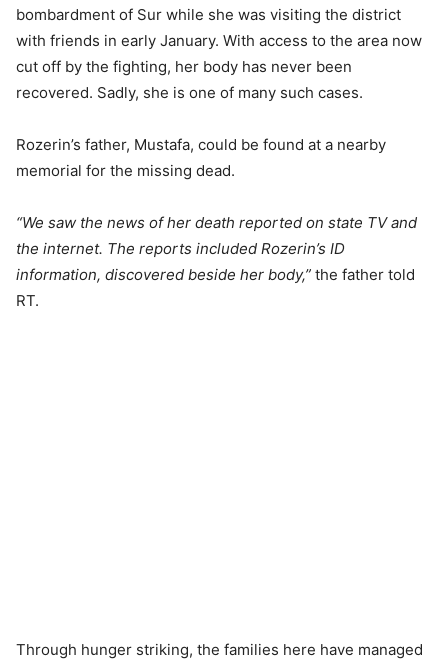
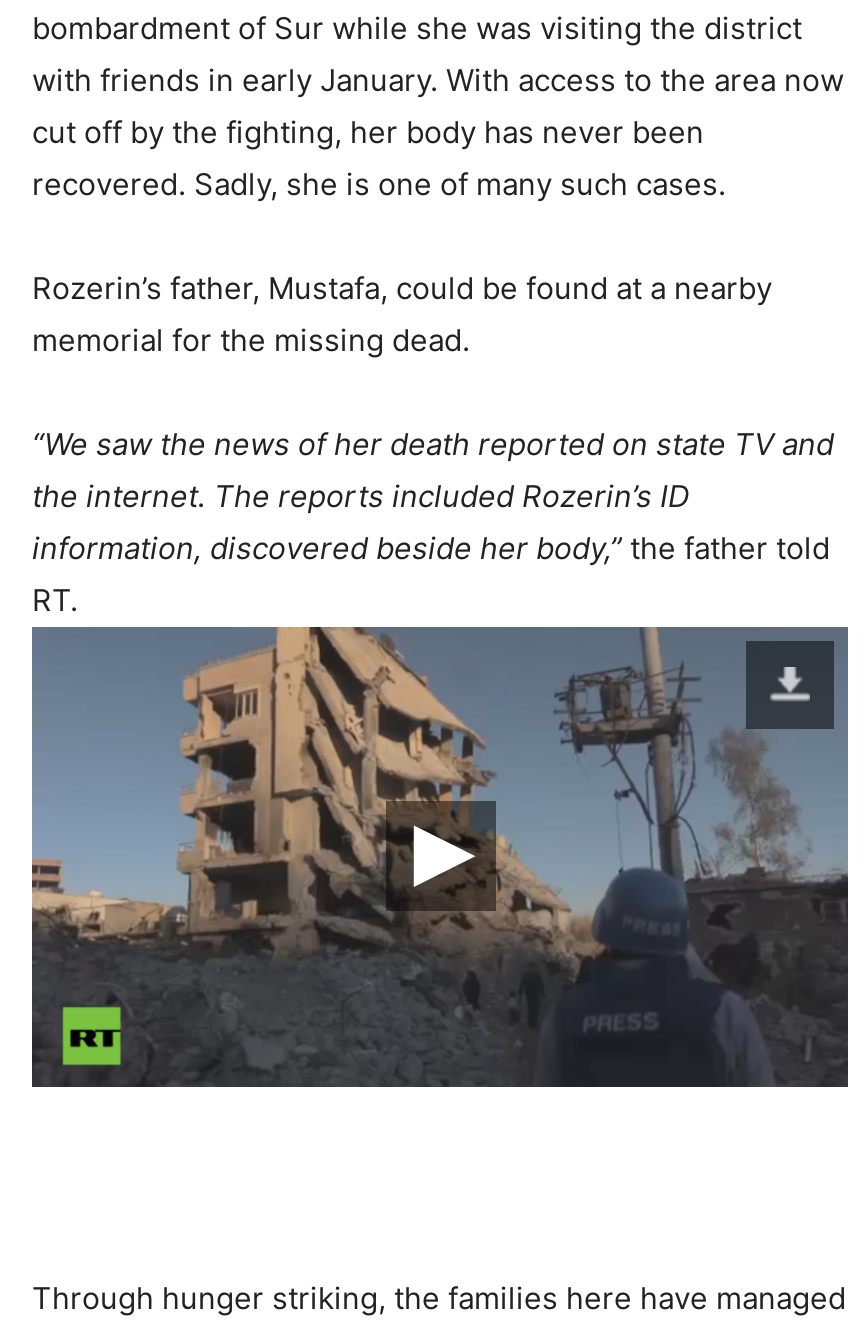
+ [image]
